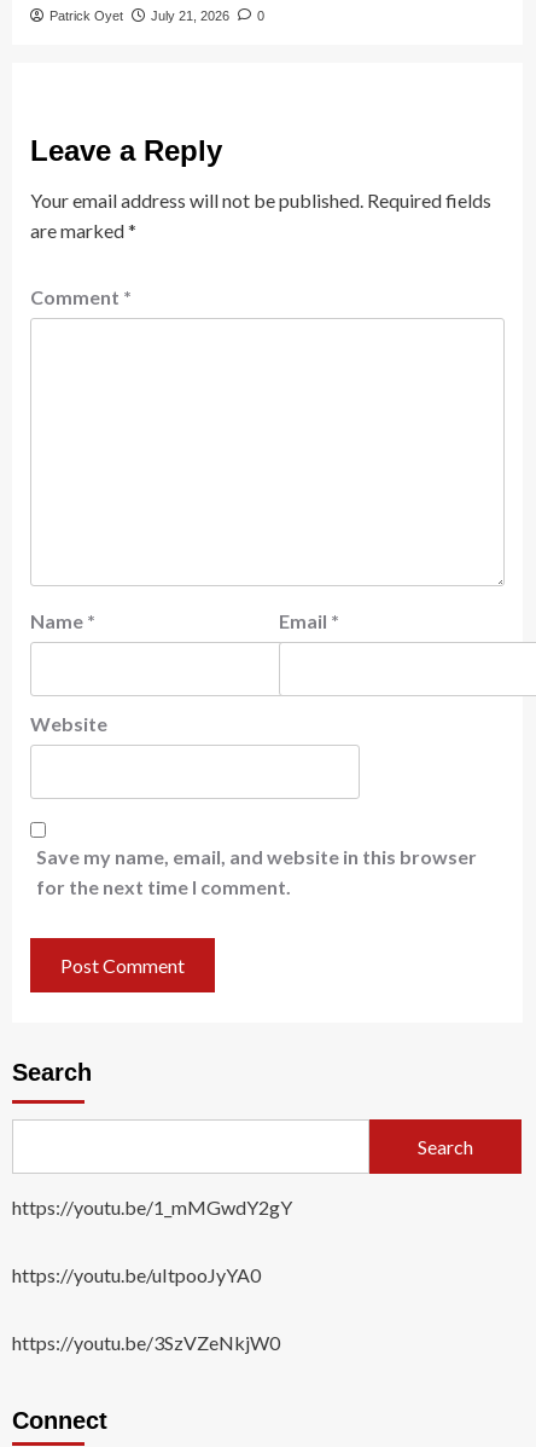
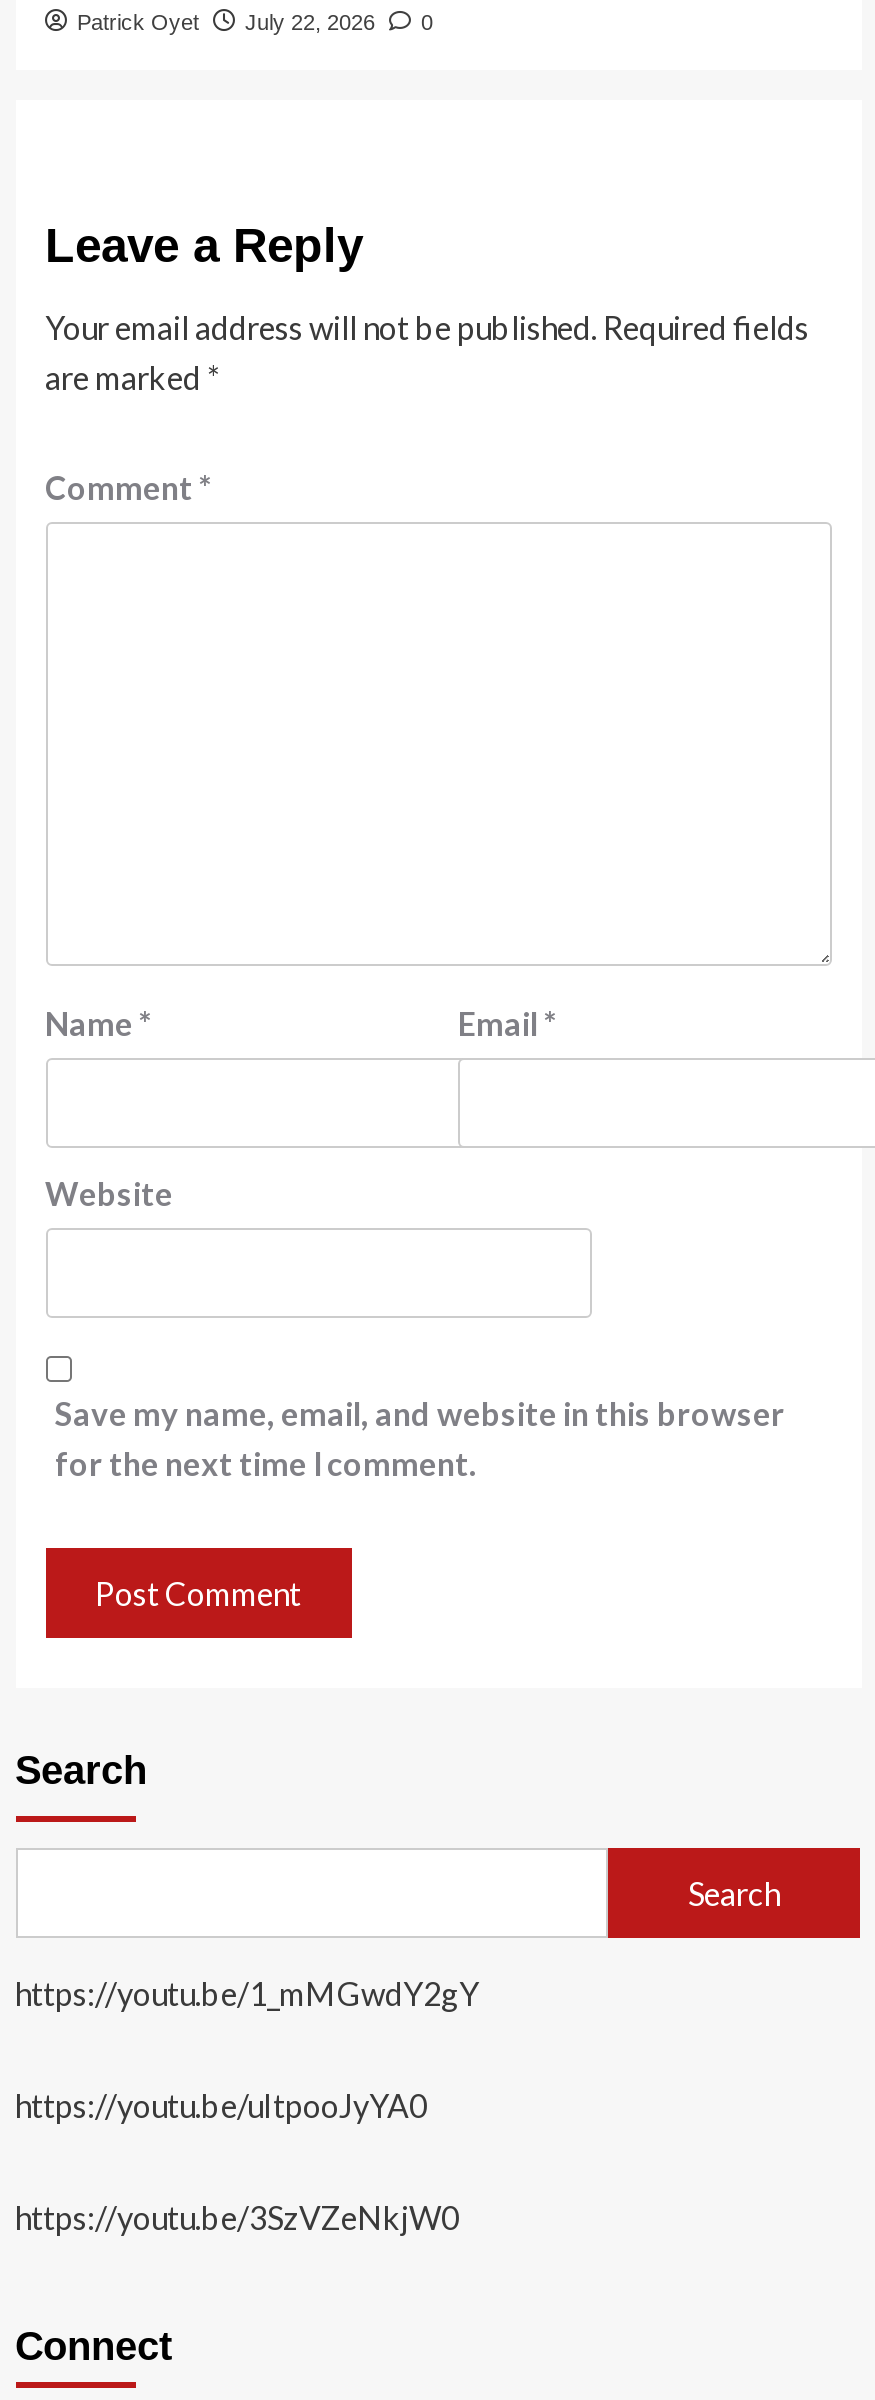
- Patrick Oyet July 21, 2026 0
+ Patrick Oyet July 22, 2026 0
